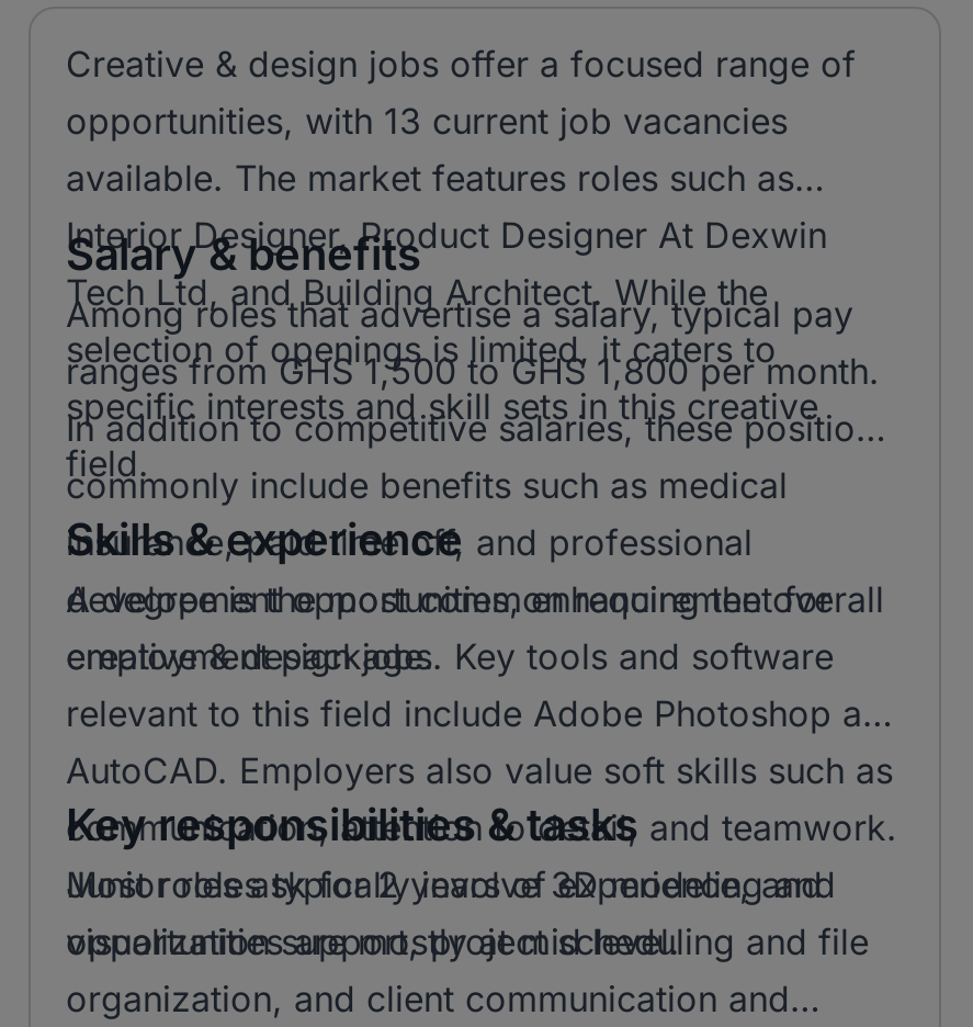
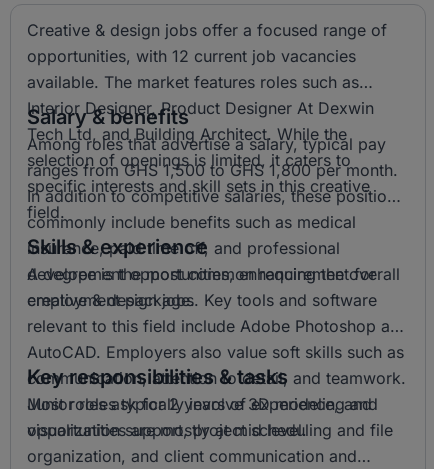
- opportunities, with 13 current job vacancies
+ opportunities, with 12 current job vacancies
